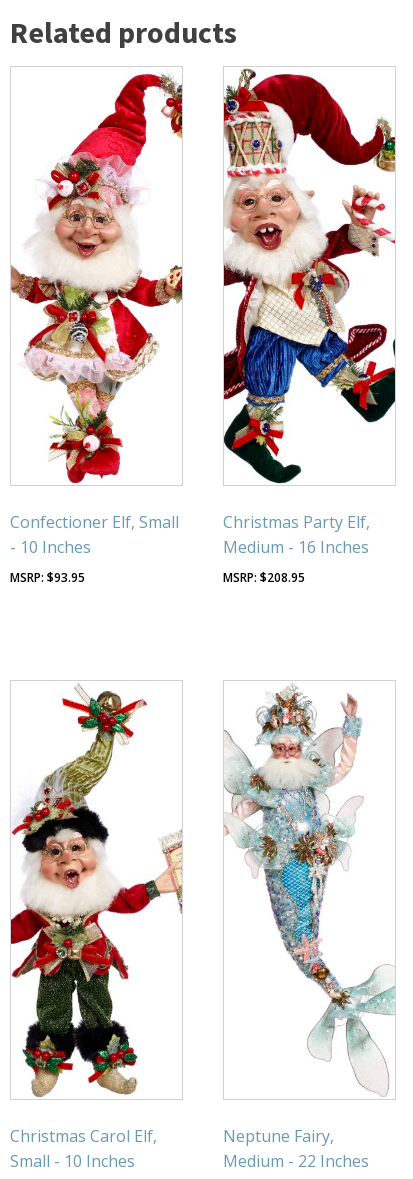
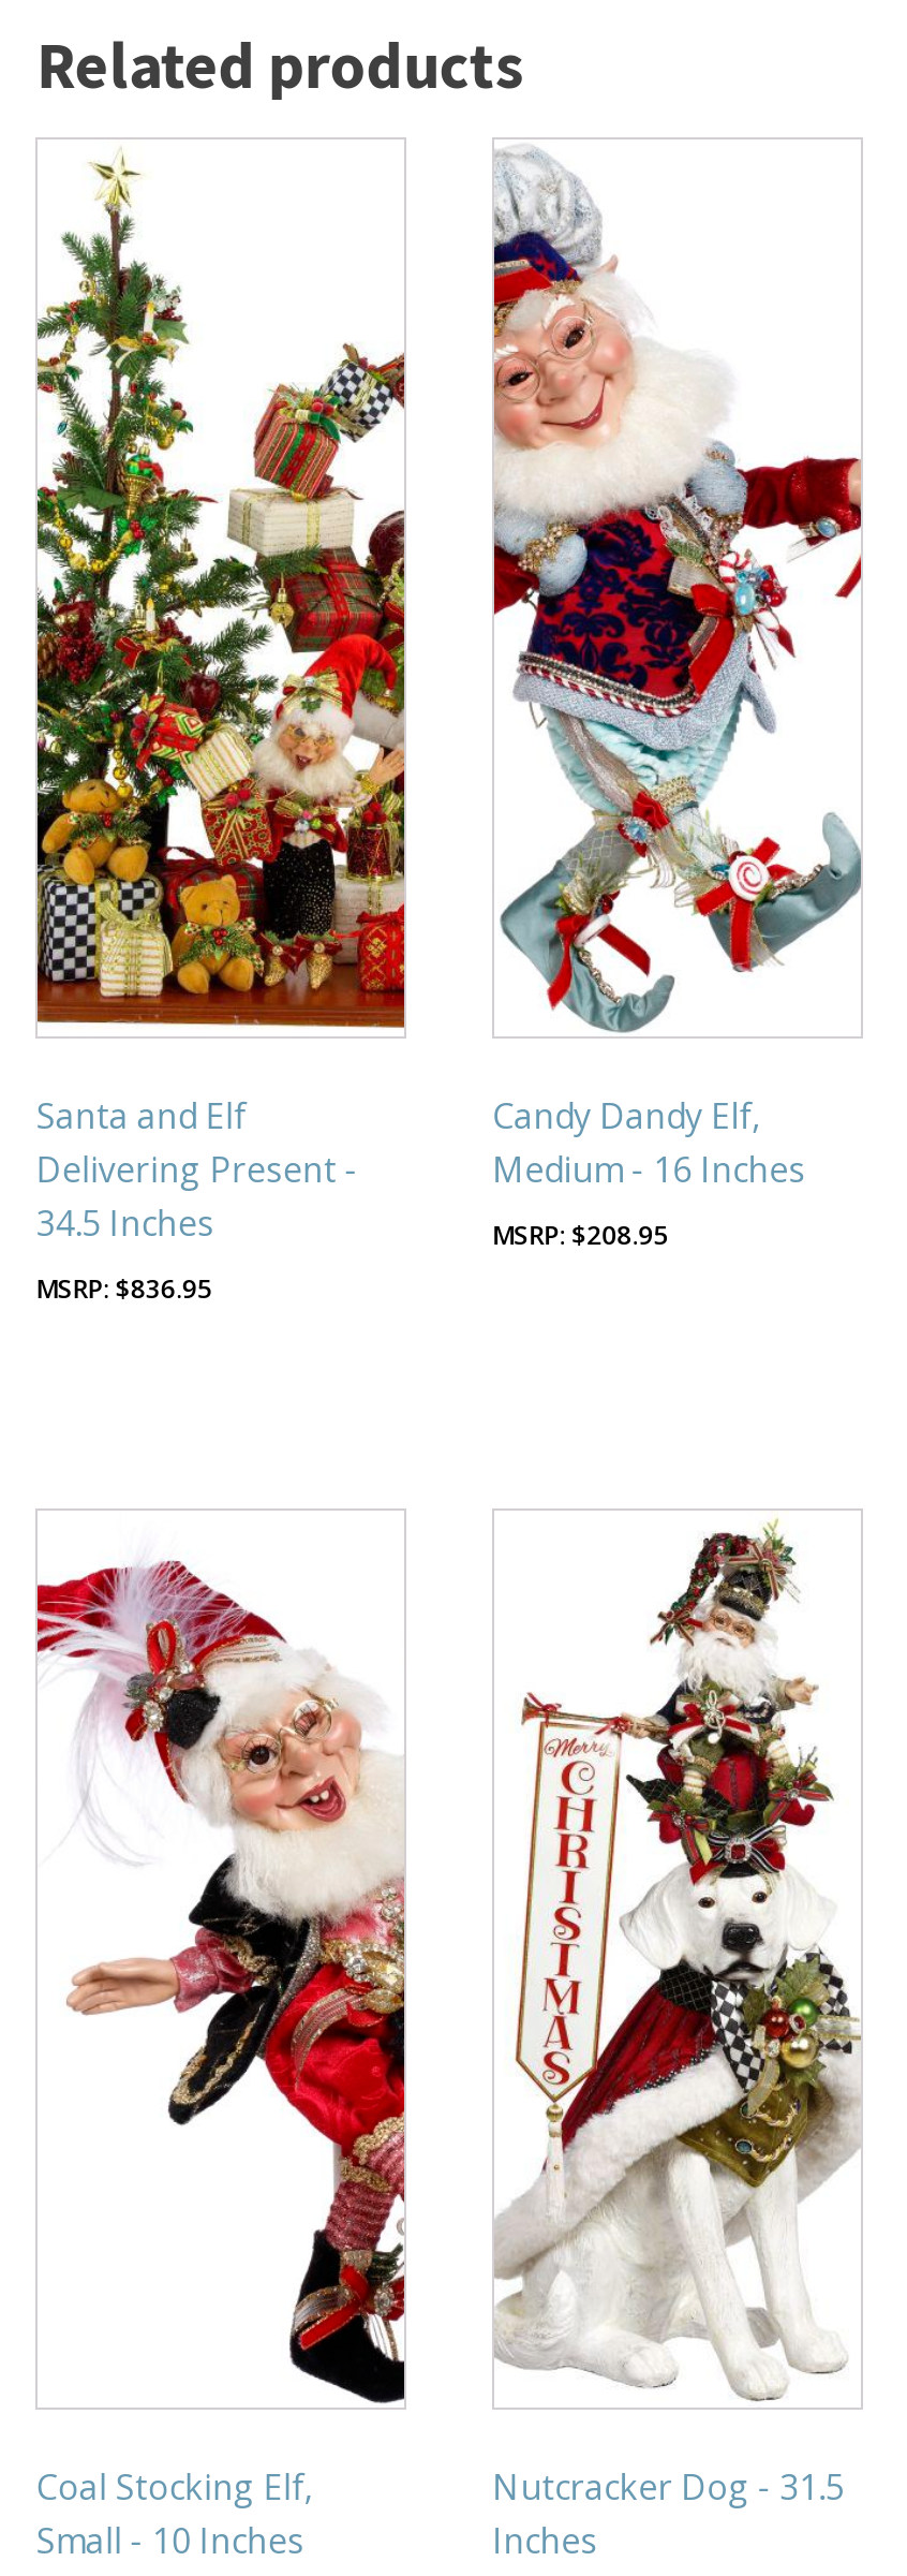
- [image]
- Confectioner Elf, Small
- - 10 Inches
+ [image]
+ Santa and Elf
+ Delivering Present -
+ 34.5 Inches

- [image]
- Christmas Party Elf,
+ [image]
+ Candy Dandy Elf,

- $93.95
+ $836.95

- [image]
- Christmas Carol Elf,
+ [image]
+ Coal Stocking Elf,

- [image]
- Neptune Fairy,
- Medium - 22 Inches
+ [image]
+ Nutcracker Dog - 31.5
+ Inches
